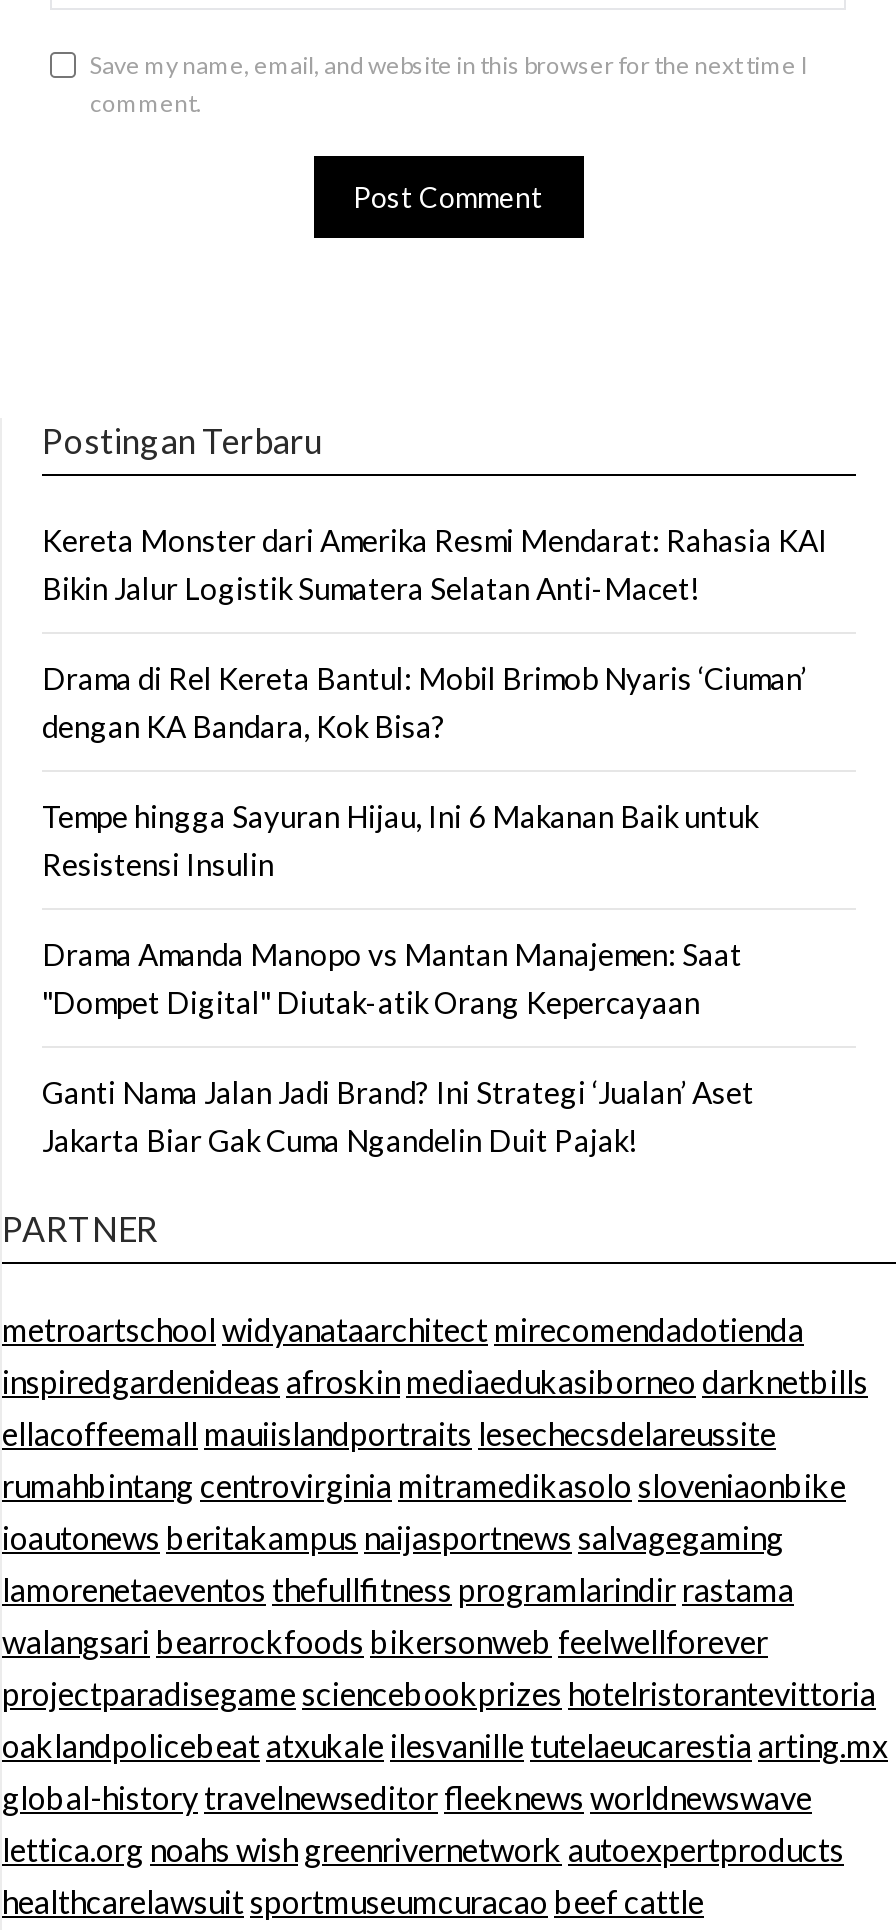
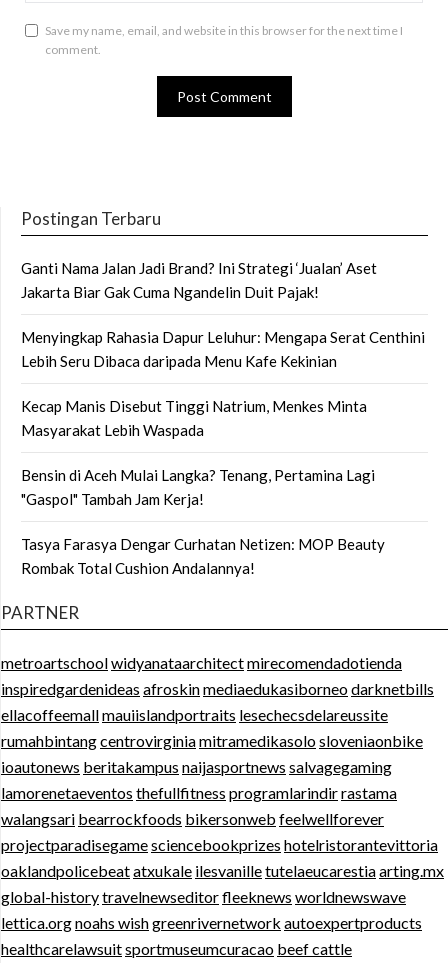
- Kereta Monster dari Amerika Resmi Mendarat: Rahasia KAI
- Bikin Jalur Logistik Sumatera Selatan Anti-Macet!
- Drama di Rel Kereta Bantul: Mobil Brimob Nyaris ‘Ciuman’
- dengan KA Bandara, Kok Bisa?
- Tempe hingga Sayuran Hijau, Ini 6 Makanan Baik untuk
- Resistensi Insulin
- Drama Amanda Manopo vs Mantan Manajemen: Saat
- "Dompet Digital" Diutak-atik Orang Kepercayaan

moved up: Ganti Nama Jalan Jadi Brand? Ini Strategi ‘Jualan’ Aset | Jakarta Biar Gak Cuma Ngandelin Duit Pajak!

+ Menyingkap Rahasia Dapur Leluhur: Mengapa Serat Centhini
+ Lebih Seru Dibaca daripada Menu Kafe Kekinian
+ Kecap Manis Disebut Tinggi Natrium, Menkes Minta
+ Masyarakat Lebih Waspada
+ Bensin di Aceh Mulai Langka? Tenang, Pertamina Lagi
+ "Gaspol" Tambah Jam Kerja!
+ Tasya Farasya Dengar Curhatan Netizen: MOP Beauty
+ Rombak Total Cushion Andalannya!
